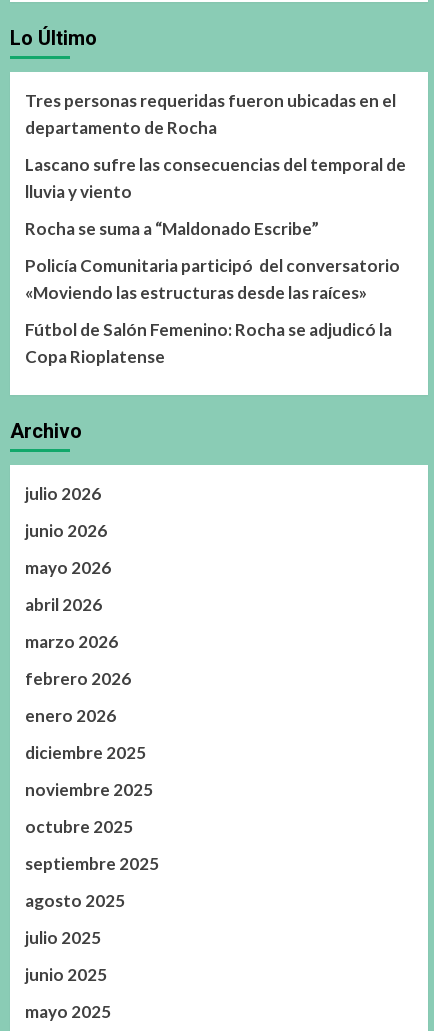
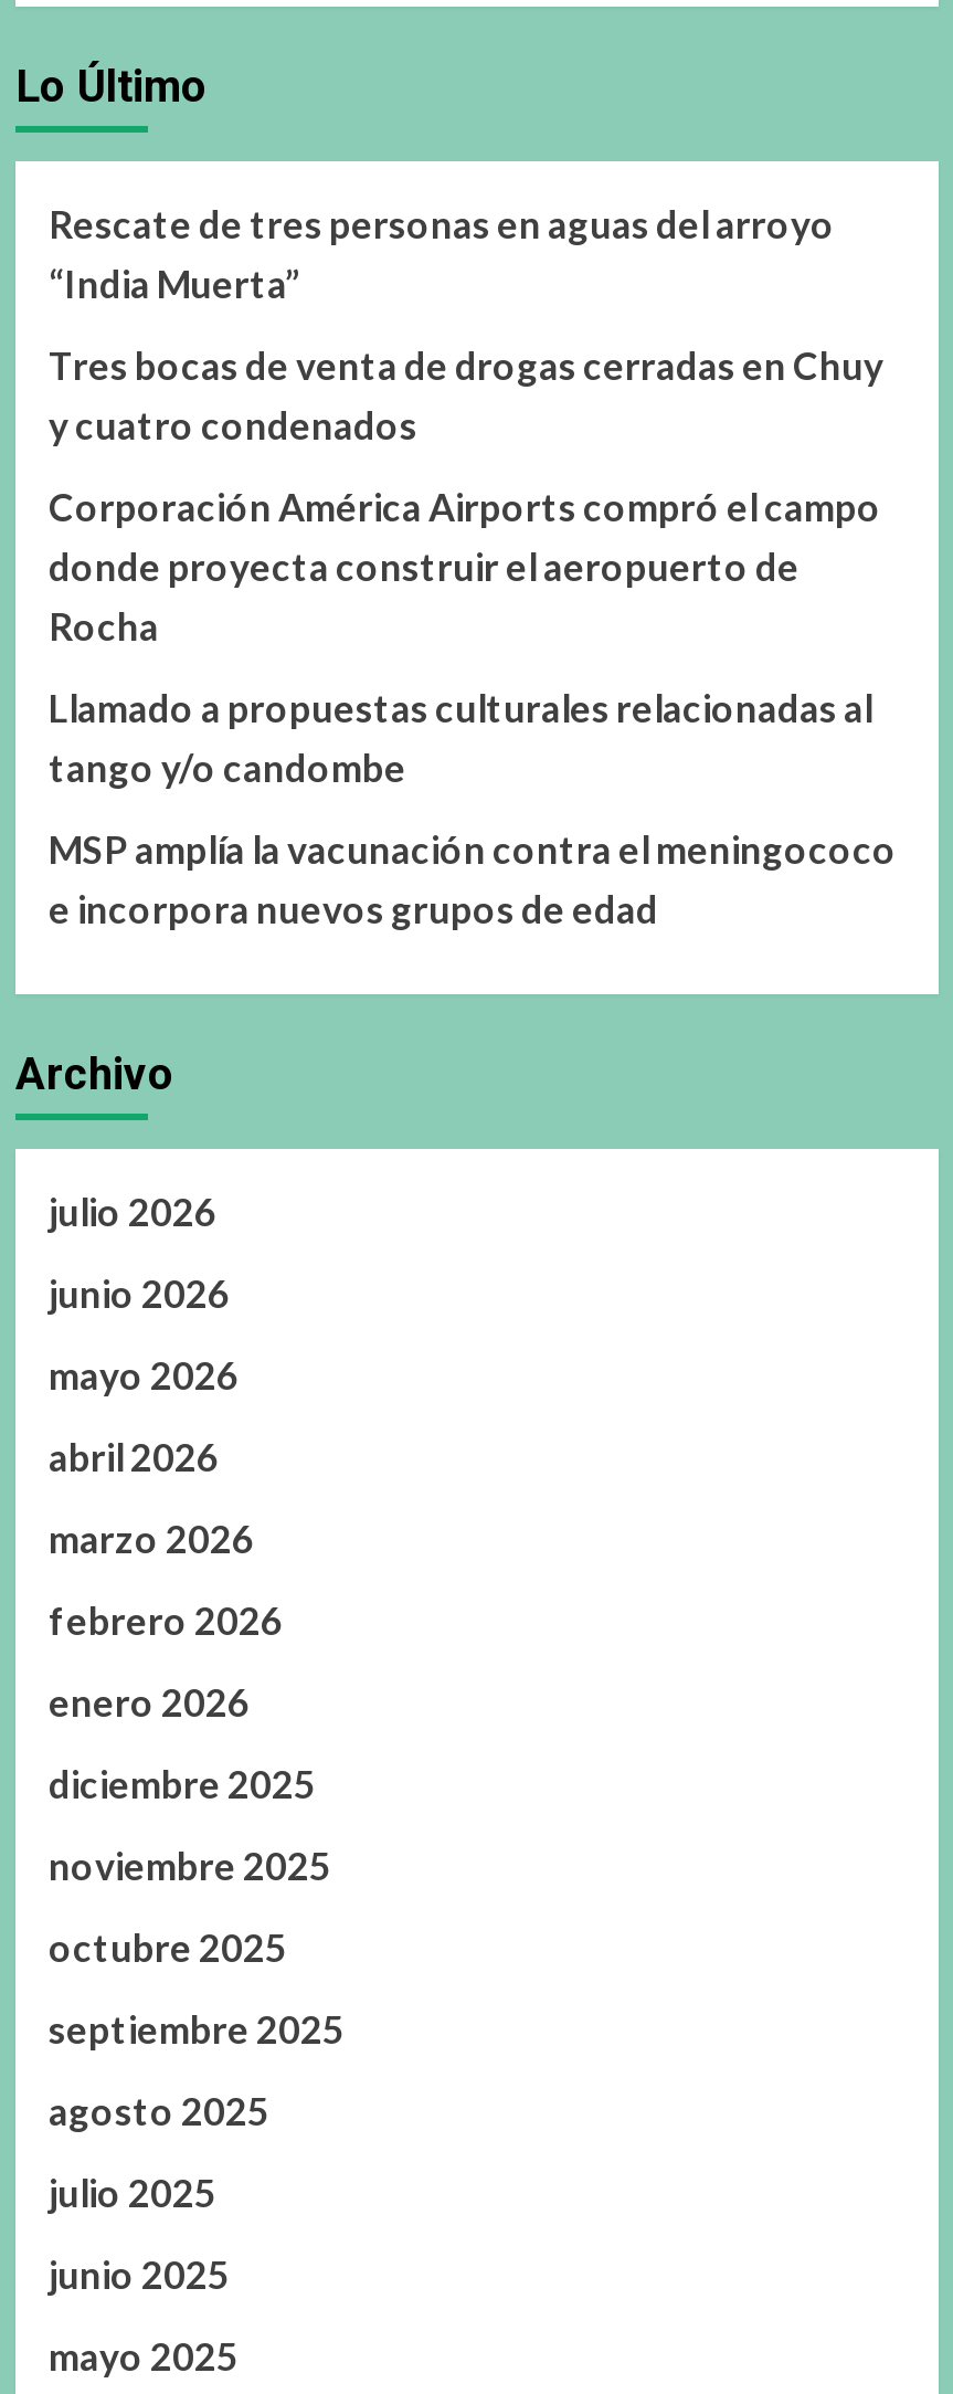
- Tres personas requeridas fueron ubicadas en el
- departamento de Rocha
+ Rescate de tres personas en aguas del arroyo
+ “India Muerta”

- Lascano sufre las consecuencias del temporal de
- lluvia y viento
+ Tres bocas de venta de drogas cerradas en Chuy
+ y cuatro condenados

- Rocha se suma a “Maldonado Escribe”
+ Corporación América Airports compró el campo
+ donde proyecta construir el aeropuerto de
+ Rocha

- Policía Comunitaria participó del conversatorio
- «Moviendo las estructuras desde las raíces»
+ Llamado a propuestas culturales relacionadas al
+ tango y/o candombe

- Fútbol de Salón Femenino: Rocha se adjudicó la
- Copa Rioplatense
+ MSP amplía la vacunación contra el meningococo
+ e incorpora nuevos grupos de edad
